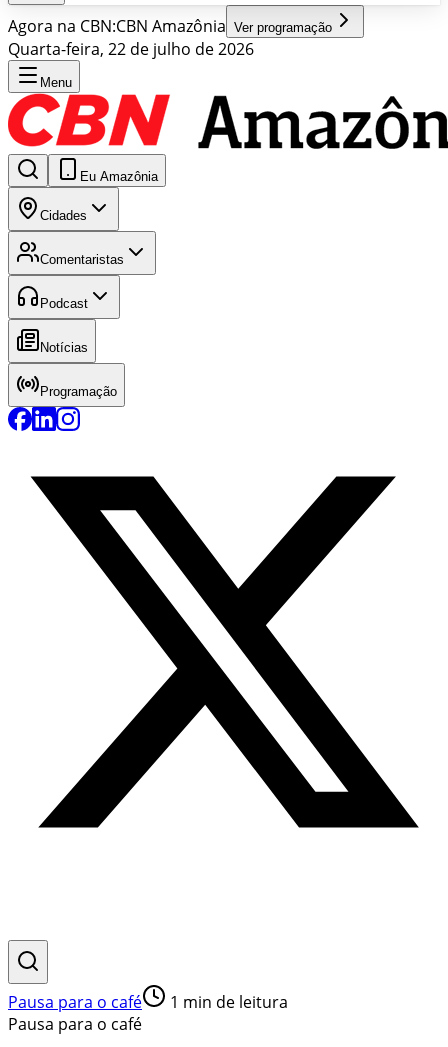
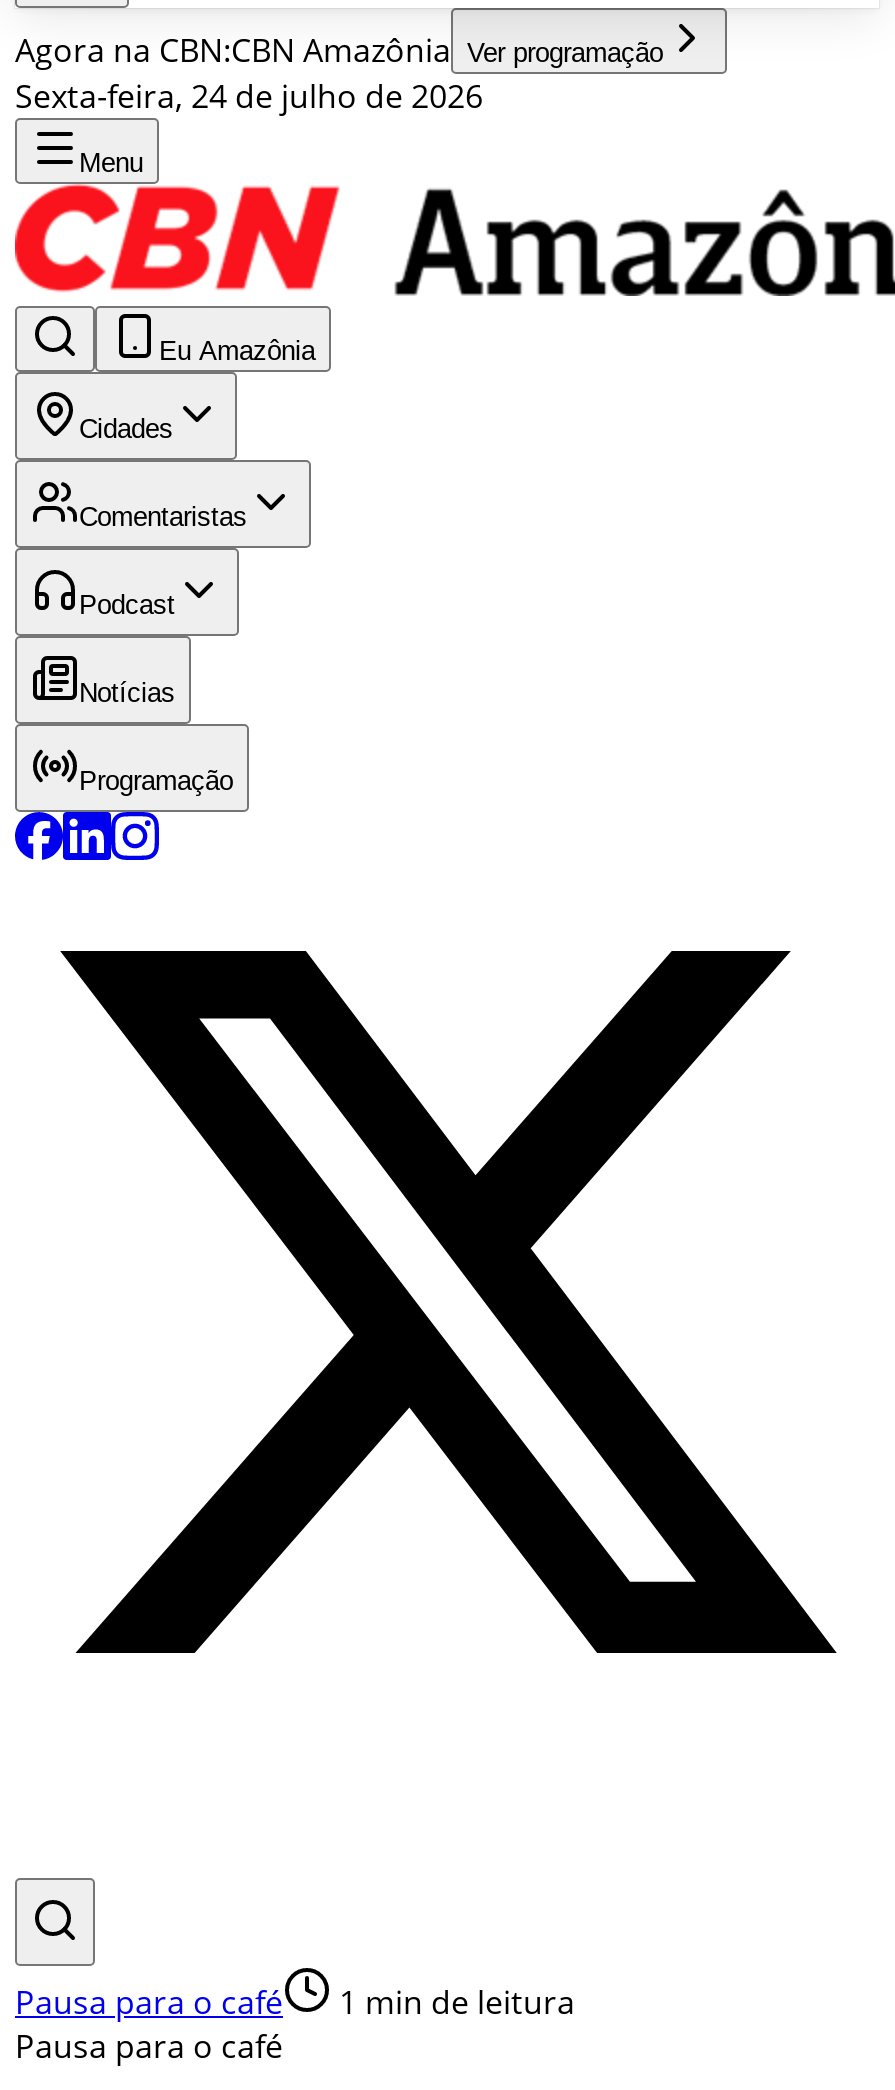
- Quarta-feira, 22 de julho de 2026
+ Sexta-feira, 24 de julho de 2026
